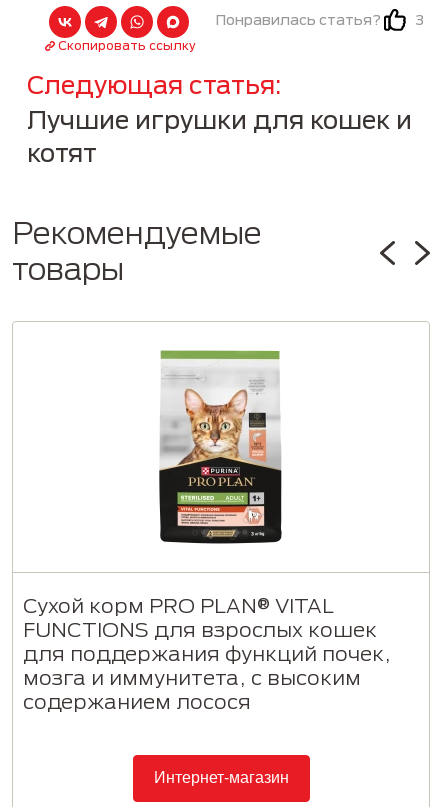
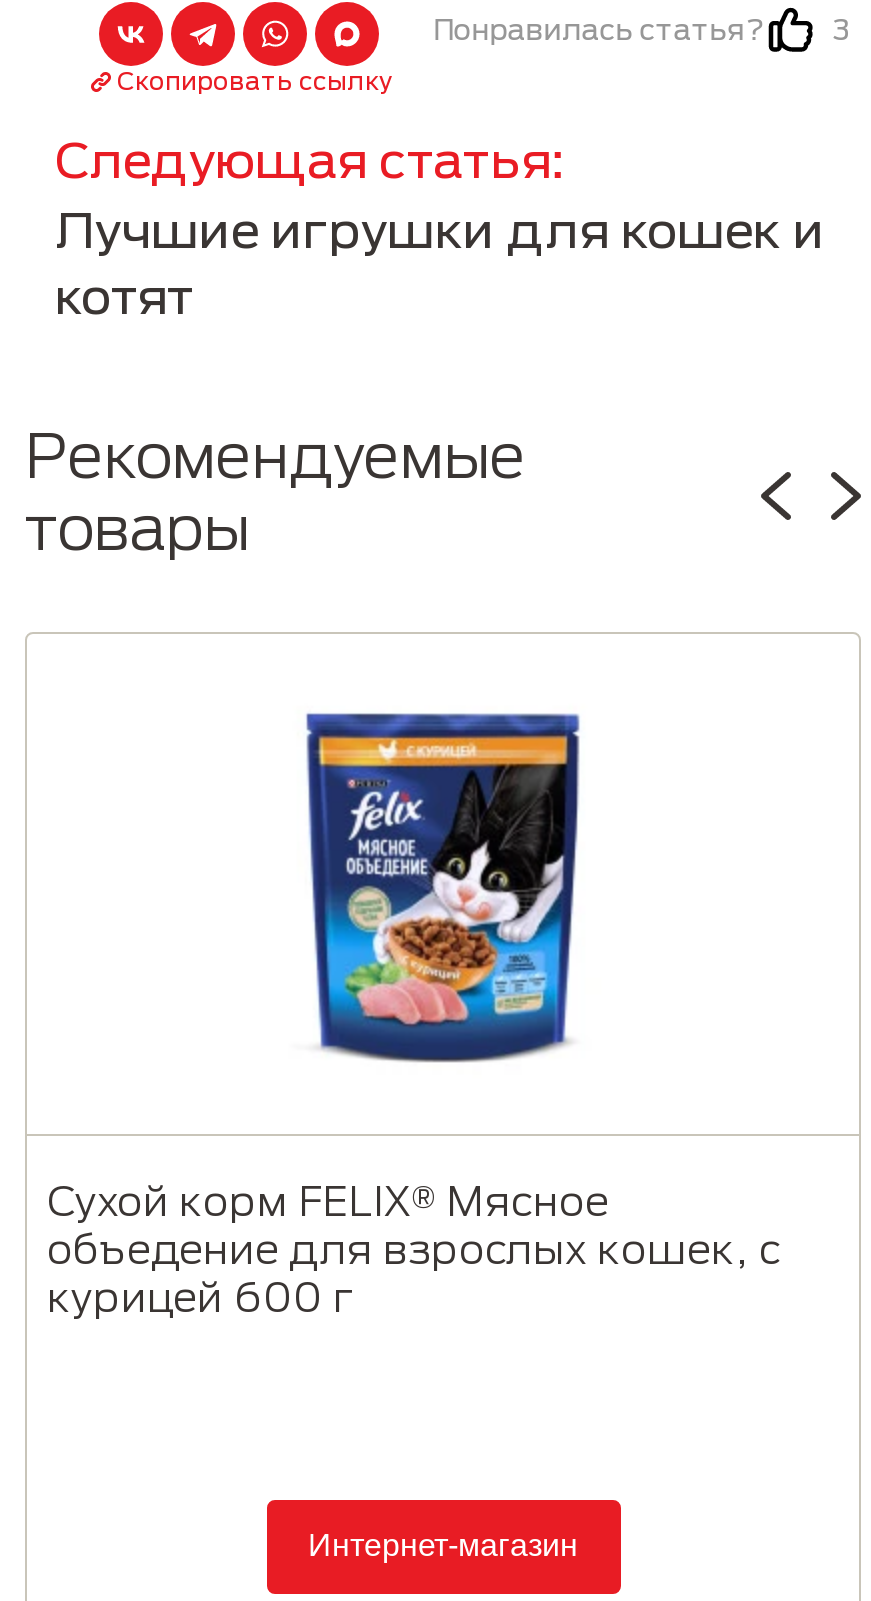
- [image]
+ [image]

- Сухой корм PRO PLAN® VITAL
- FUNCTIONS для взрослых кошек
- для поддержания функций почек,
- мозга и иммунитета, с высоким
- содержанием лосося
+ Сухой корм FELIX® Мясное
+ объедение для взрослых кошек, с
+ курицей 600 г
